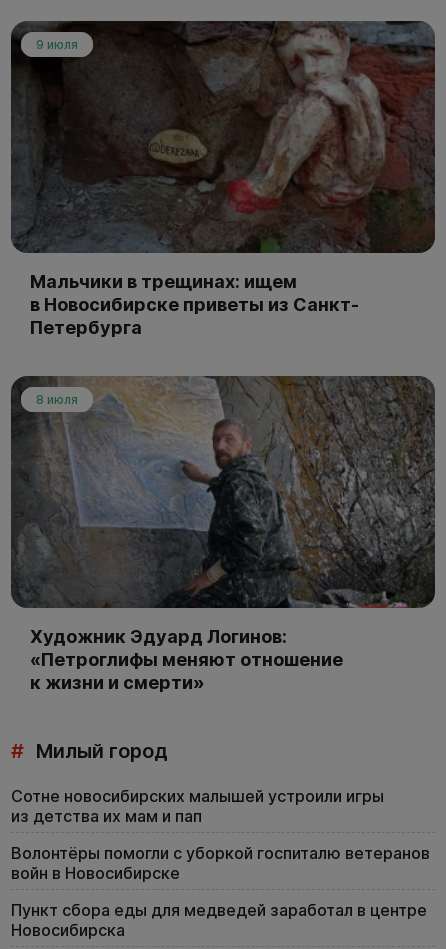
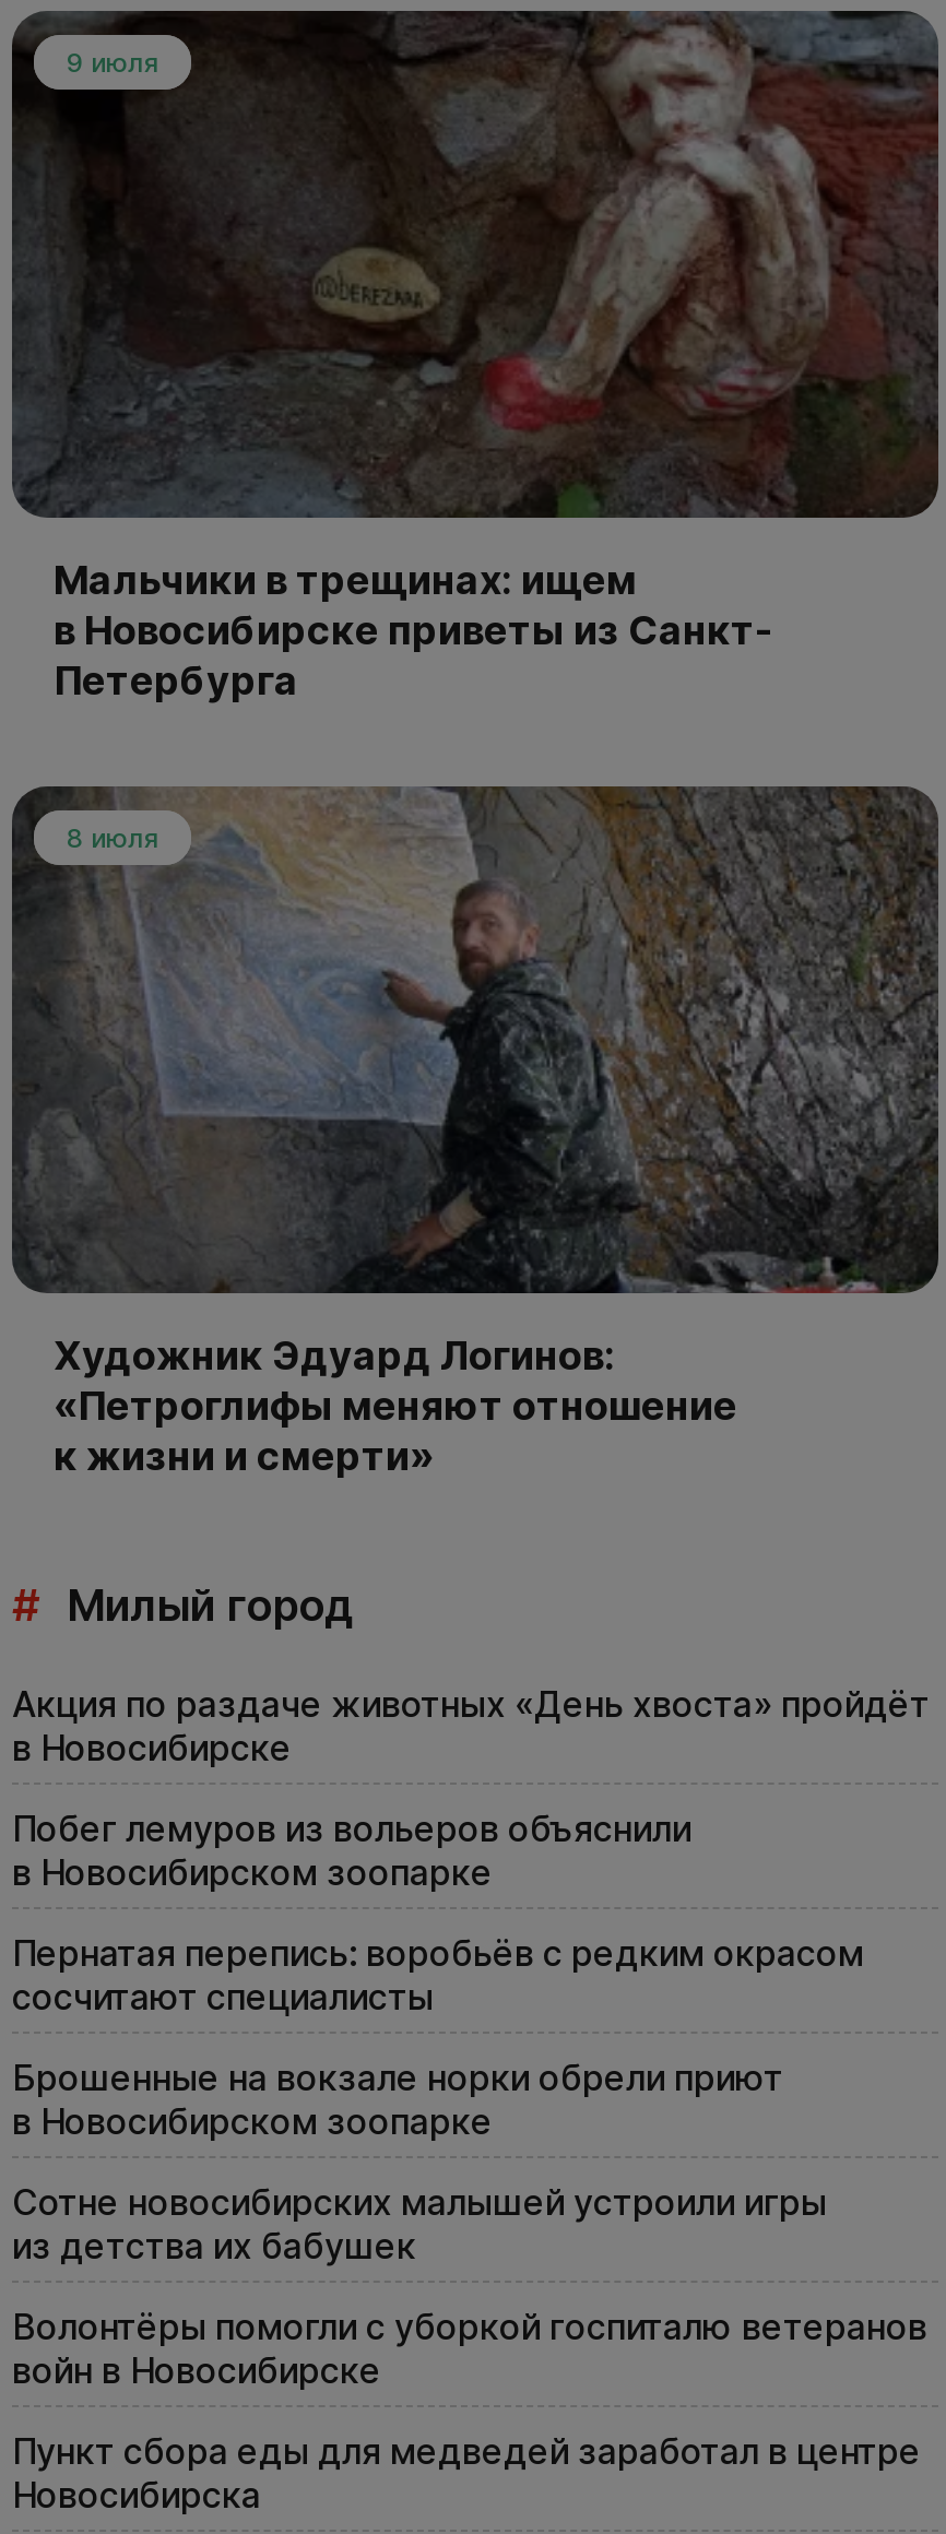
+ Акция по раздаче животных «День хвоста» пройдёт
+ в Новосибирске
+ Побег лемуров из вольеров объяснили
+ в Новосибирском зоопарке
+ Пернатая перепись: воробьёв с редким окрасом
+ сосчитают специалисты
+ Брошенные на вокзале норки обрели приют
+ в Новосибирском зоопарке

- из детства их мам и пап
+ из детства их бабушек
